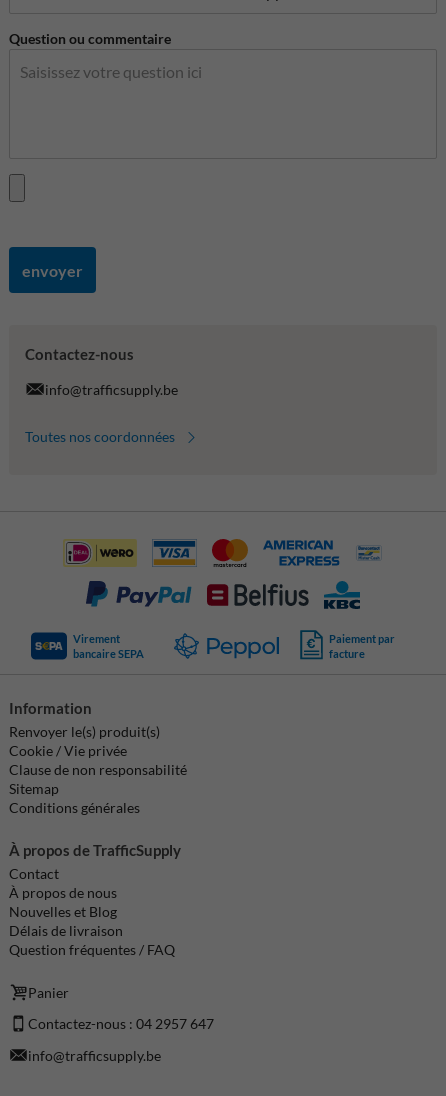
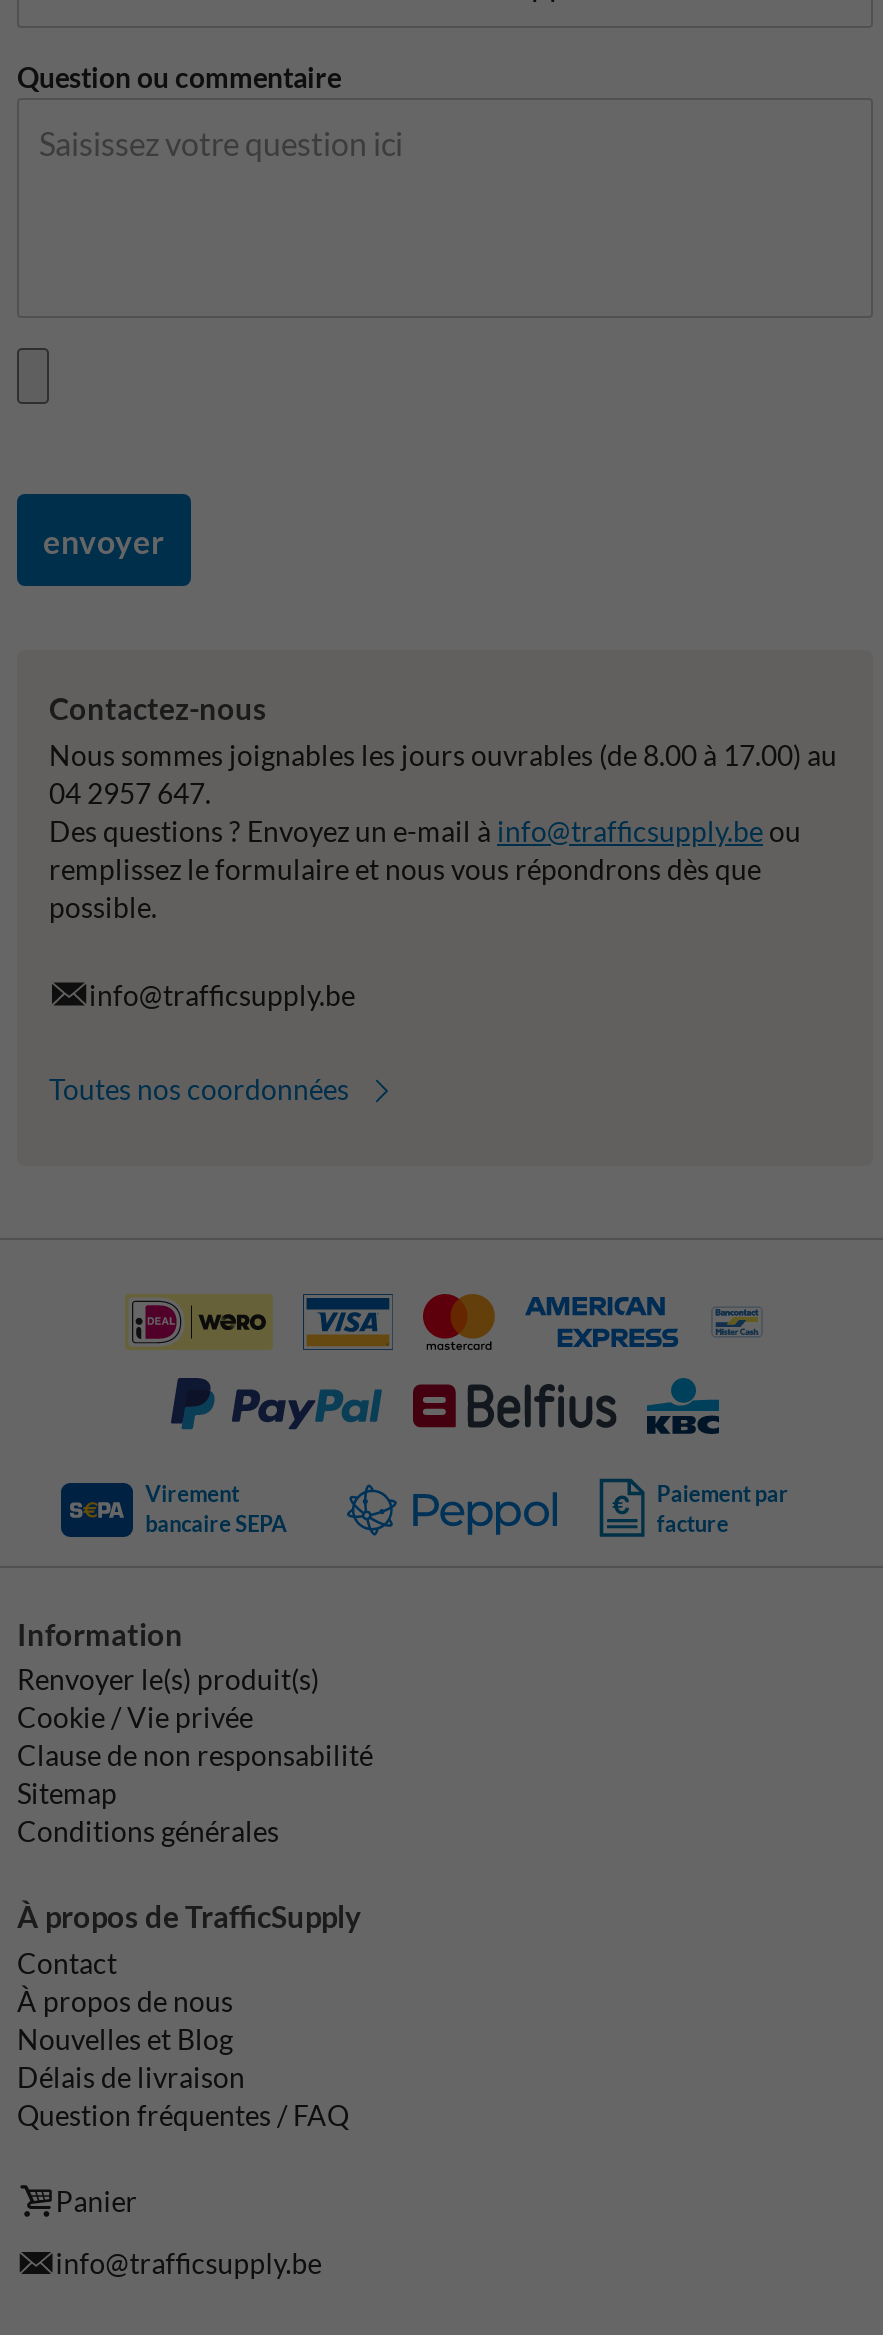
+ Nous sommes joignables les jours ouvrables (de 8.00 à 17.00) au
+ 04 2957 647.
+ Des questions ? Envoyez un e-mail à info@trafficsupply.be ou
+ remplissez le formulaire et nous vous répondrons dès que
+ possible.

moved down: info@trafficsupply.be | Toutes nos coordonnées | Virement | ... | Question fréquentes / FAQ | Panier

- Contactez-nous : 04 2957 647
